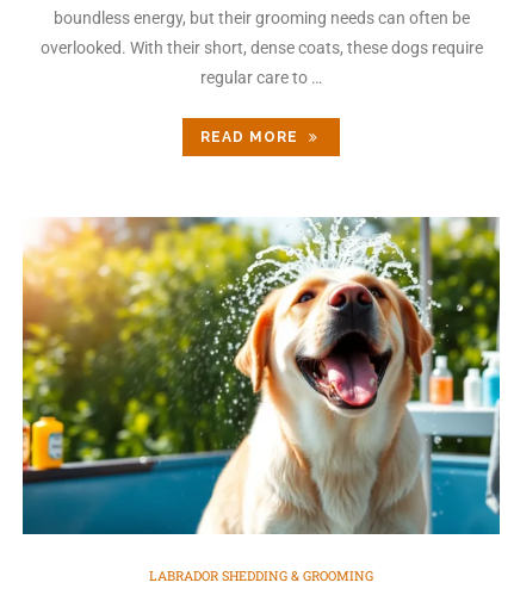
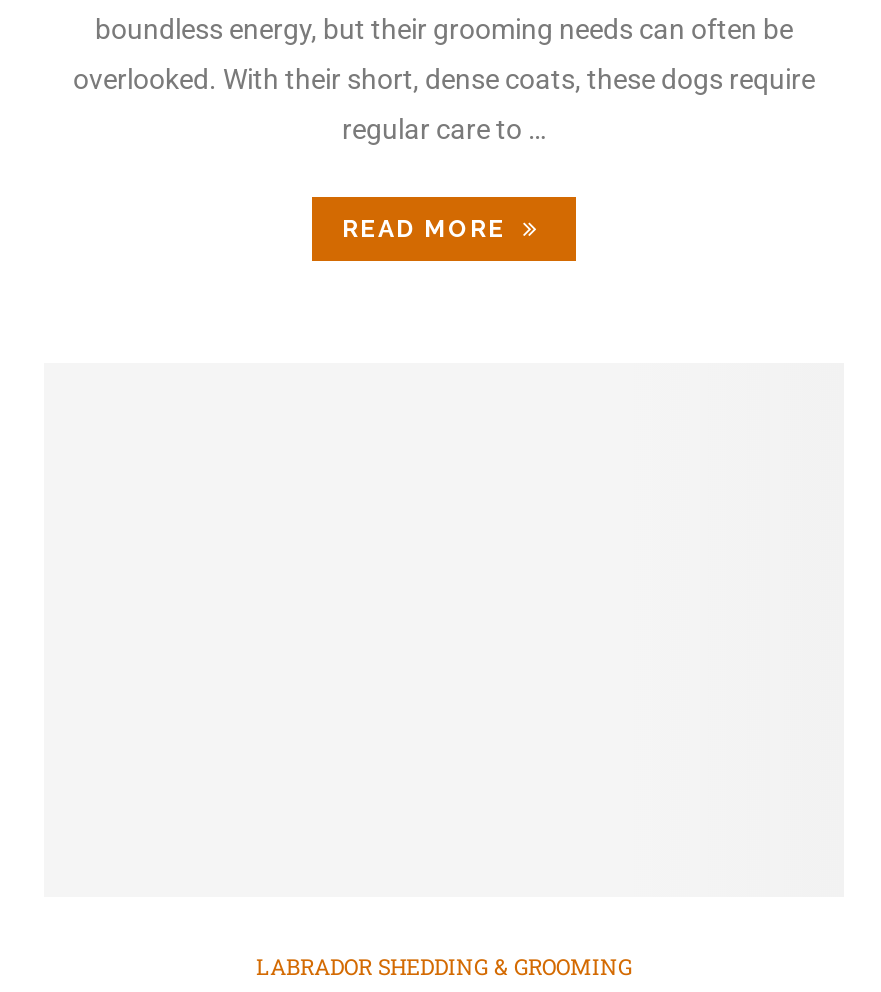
- [image]
